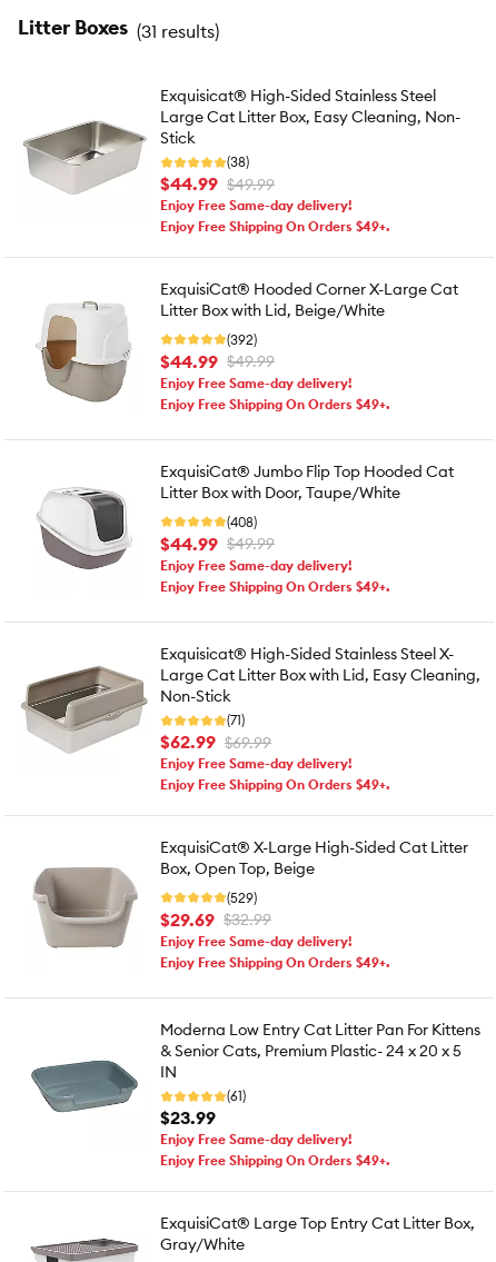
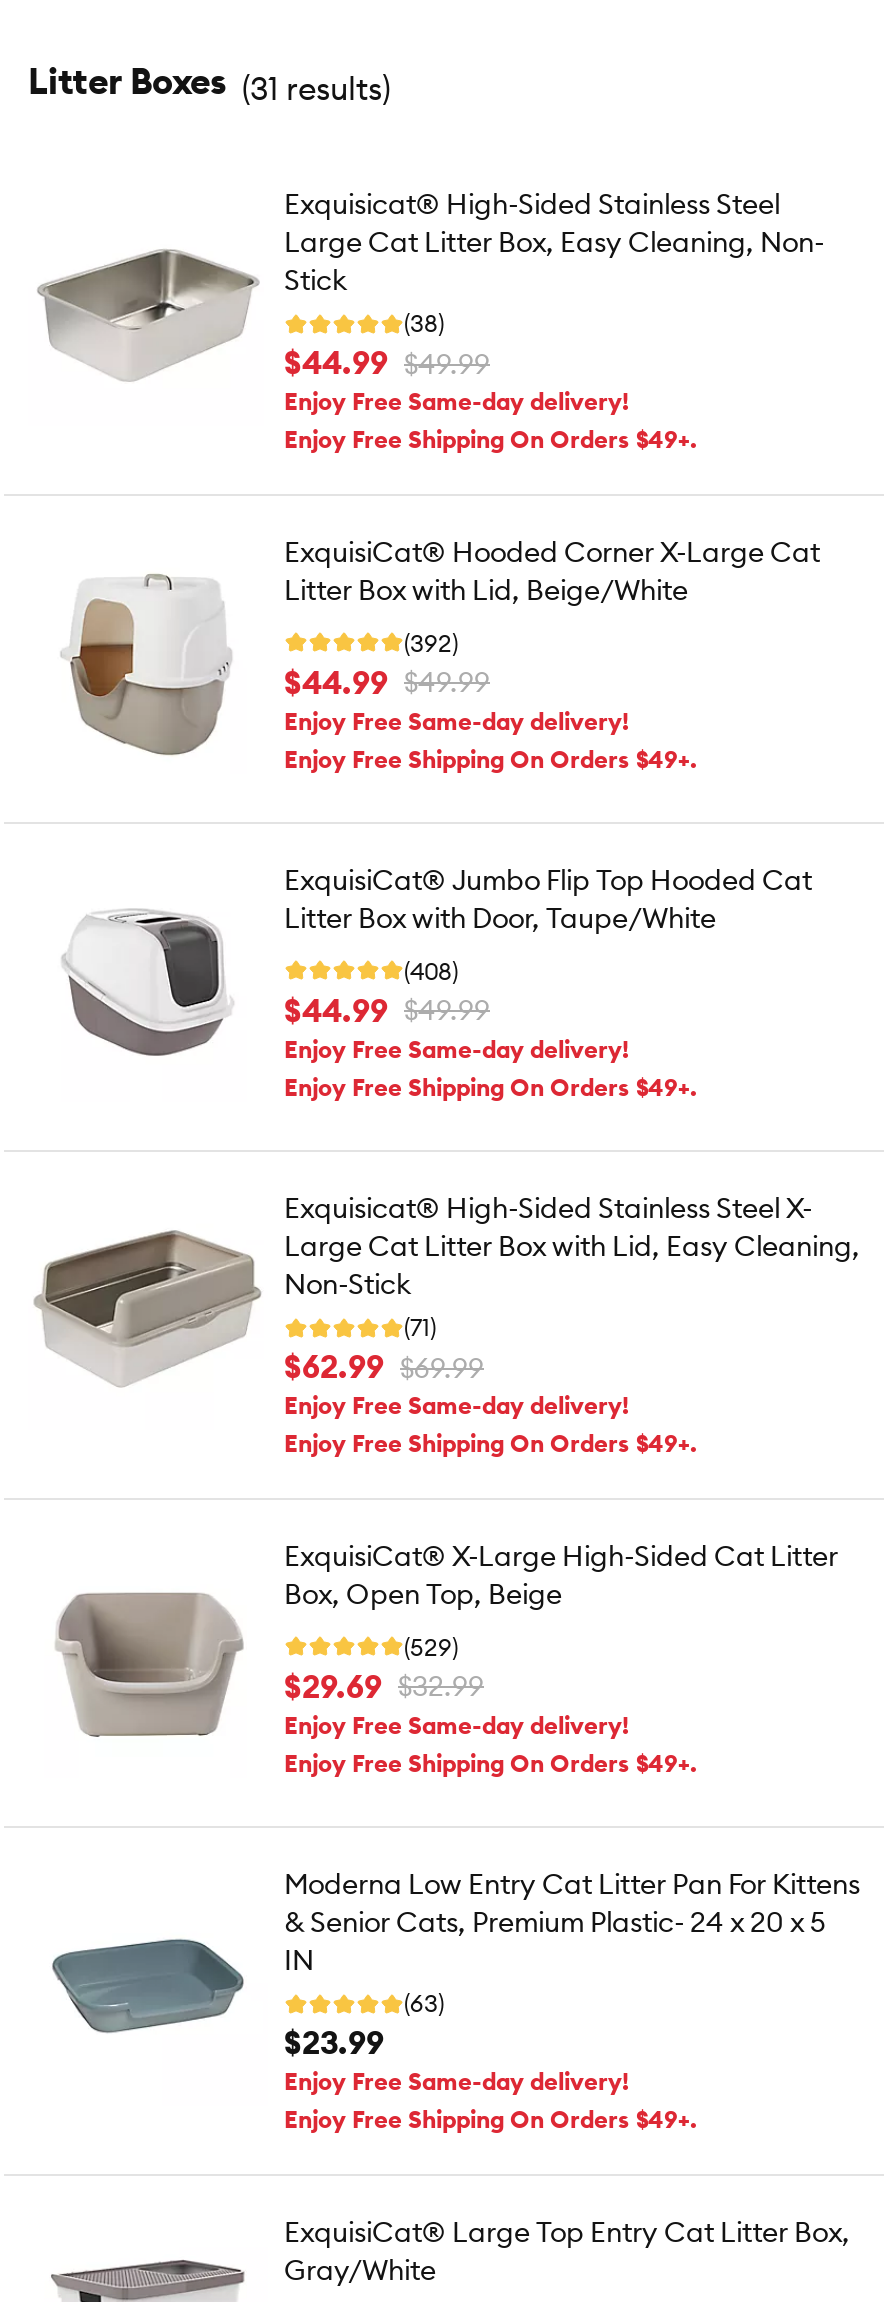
- (61)
+ (63)
